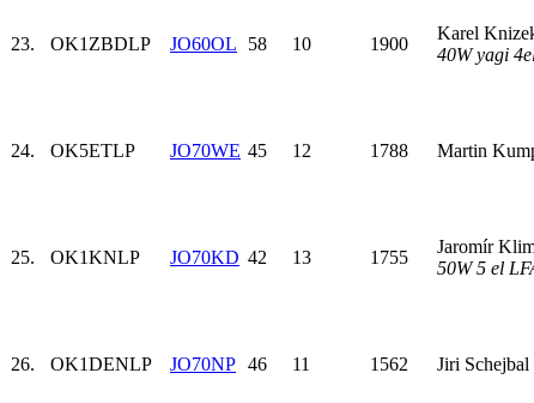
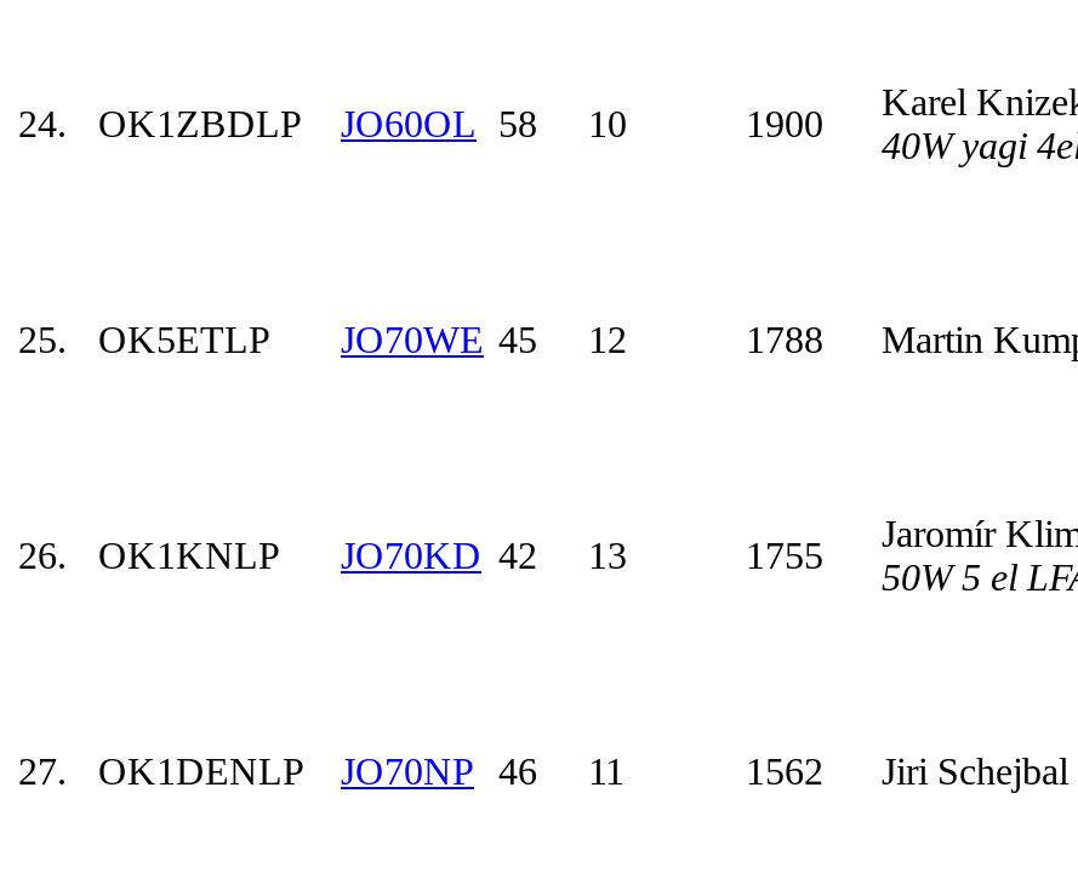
- 23. OK1ZBDLP JO60OL 58 10
+ 24. OK1ZBDLP JO60OL 58 10

- 24. OK5ETLP JO70WE 45 12
+ 25. OK5ETLP JO70WE 45 12

- 25. OK1KNLP JO70KD 42 13
+ 26. OK1KNLP JO70KD 42 13

- 26. OK1DENLP JO70NP 46 11
+ 27. OK1DENLP JO70NP 46 11
